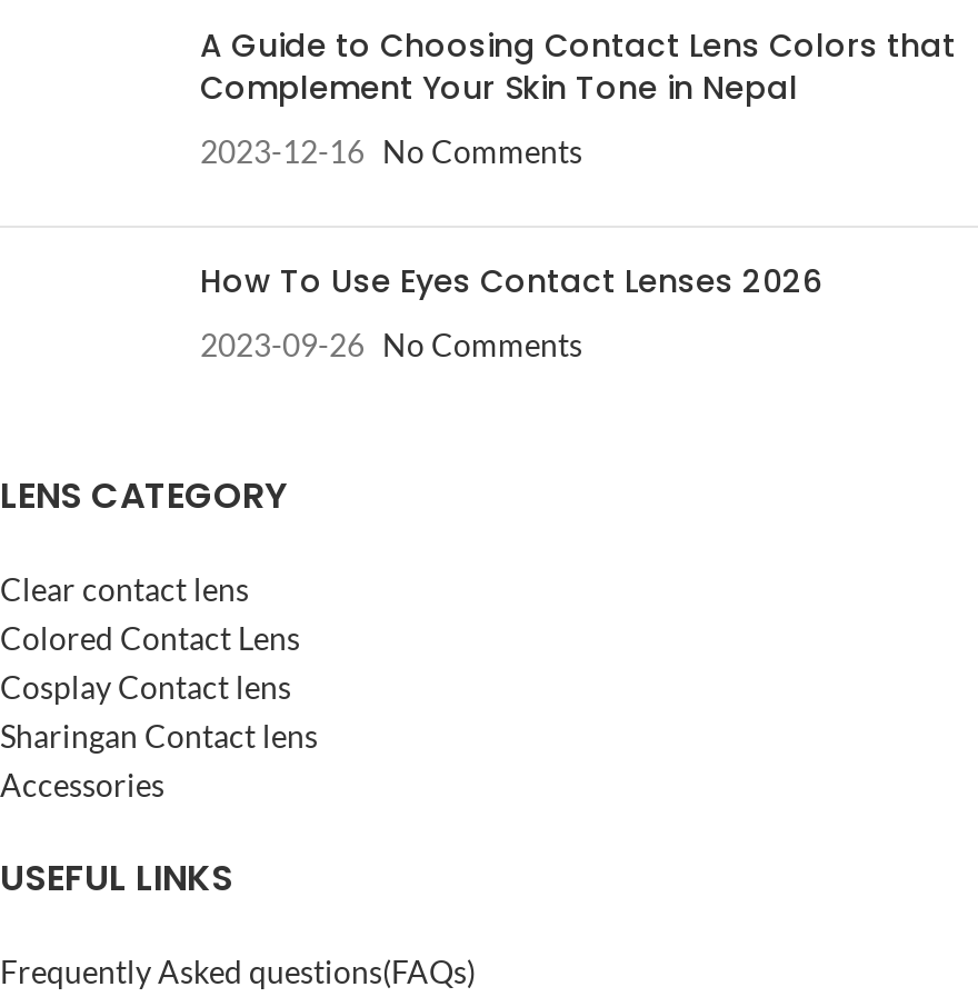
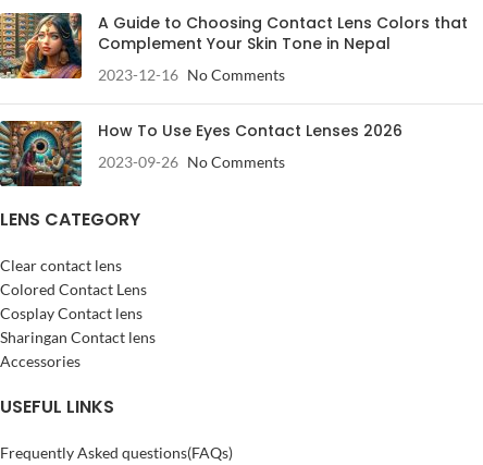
+ [image]

+ [image]
